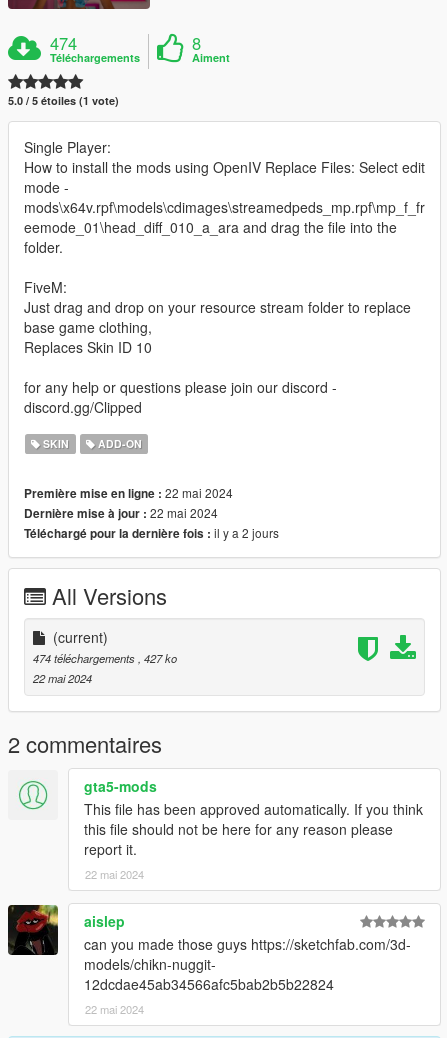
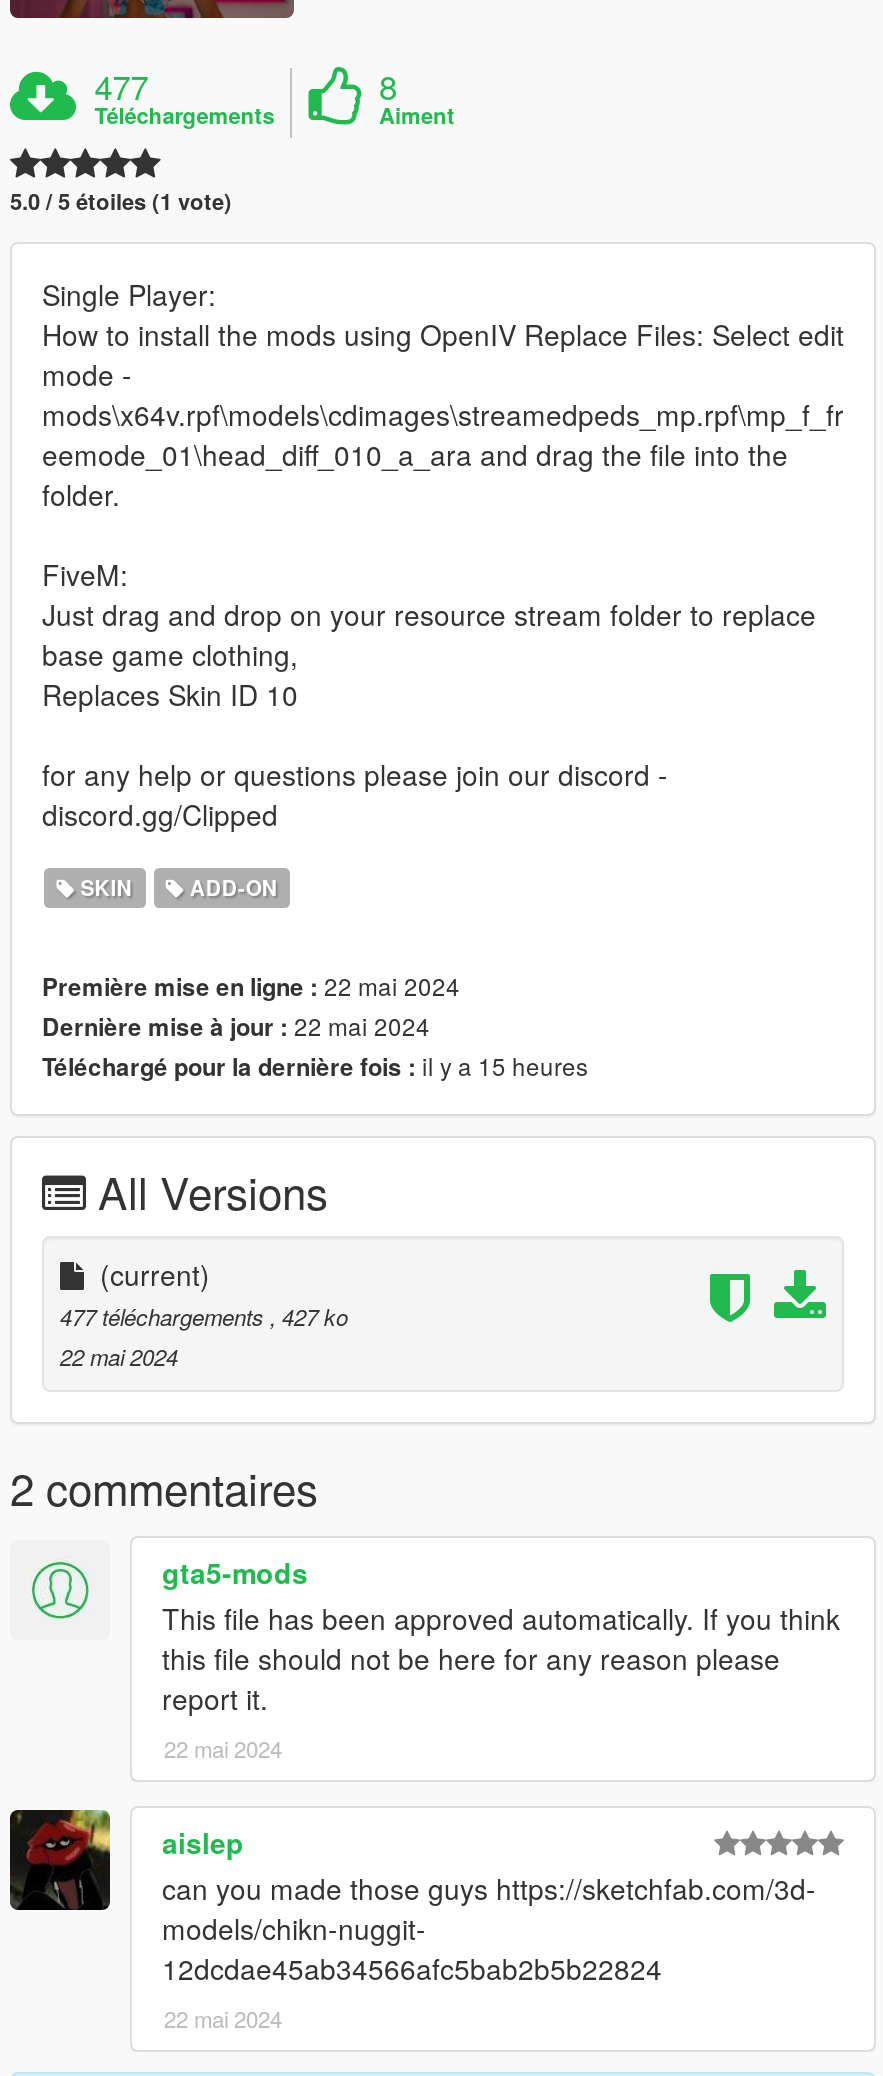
- 474
+ 477

- Téléchargé pour la dernière fois : il y a 2 jours
+ Téléchargé pour la dernière fois : il y a 15 heures

- 474 téléchargements, 427 ko
+ 477 téléchargements, 427 ko
